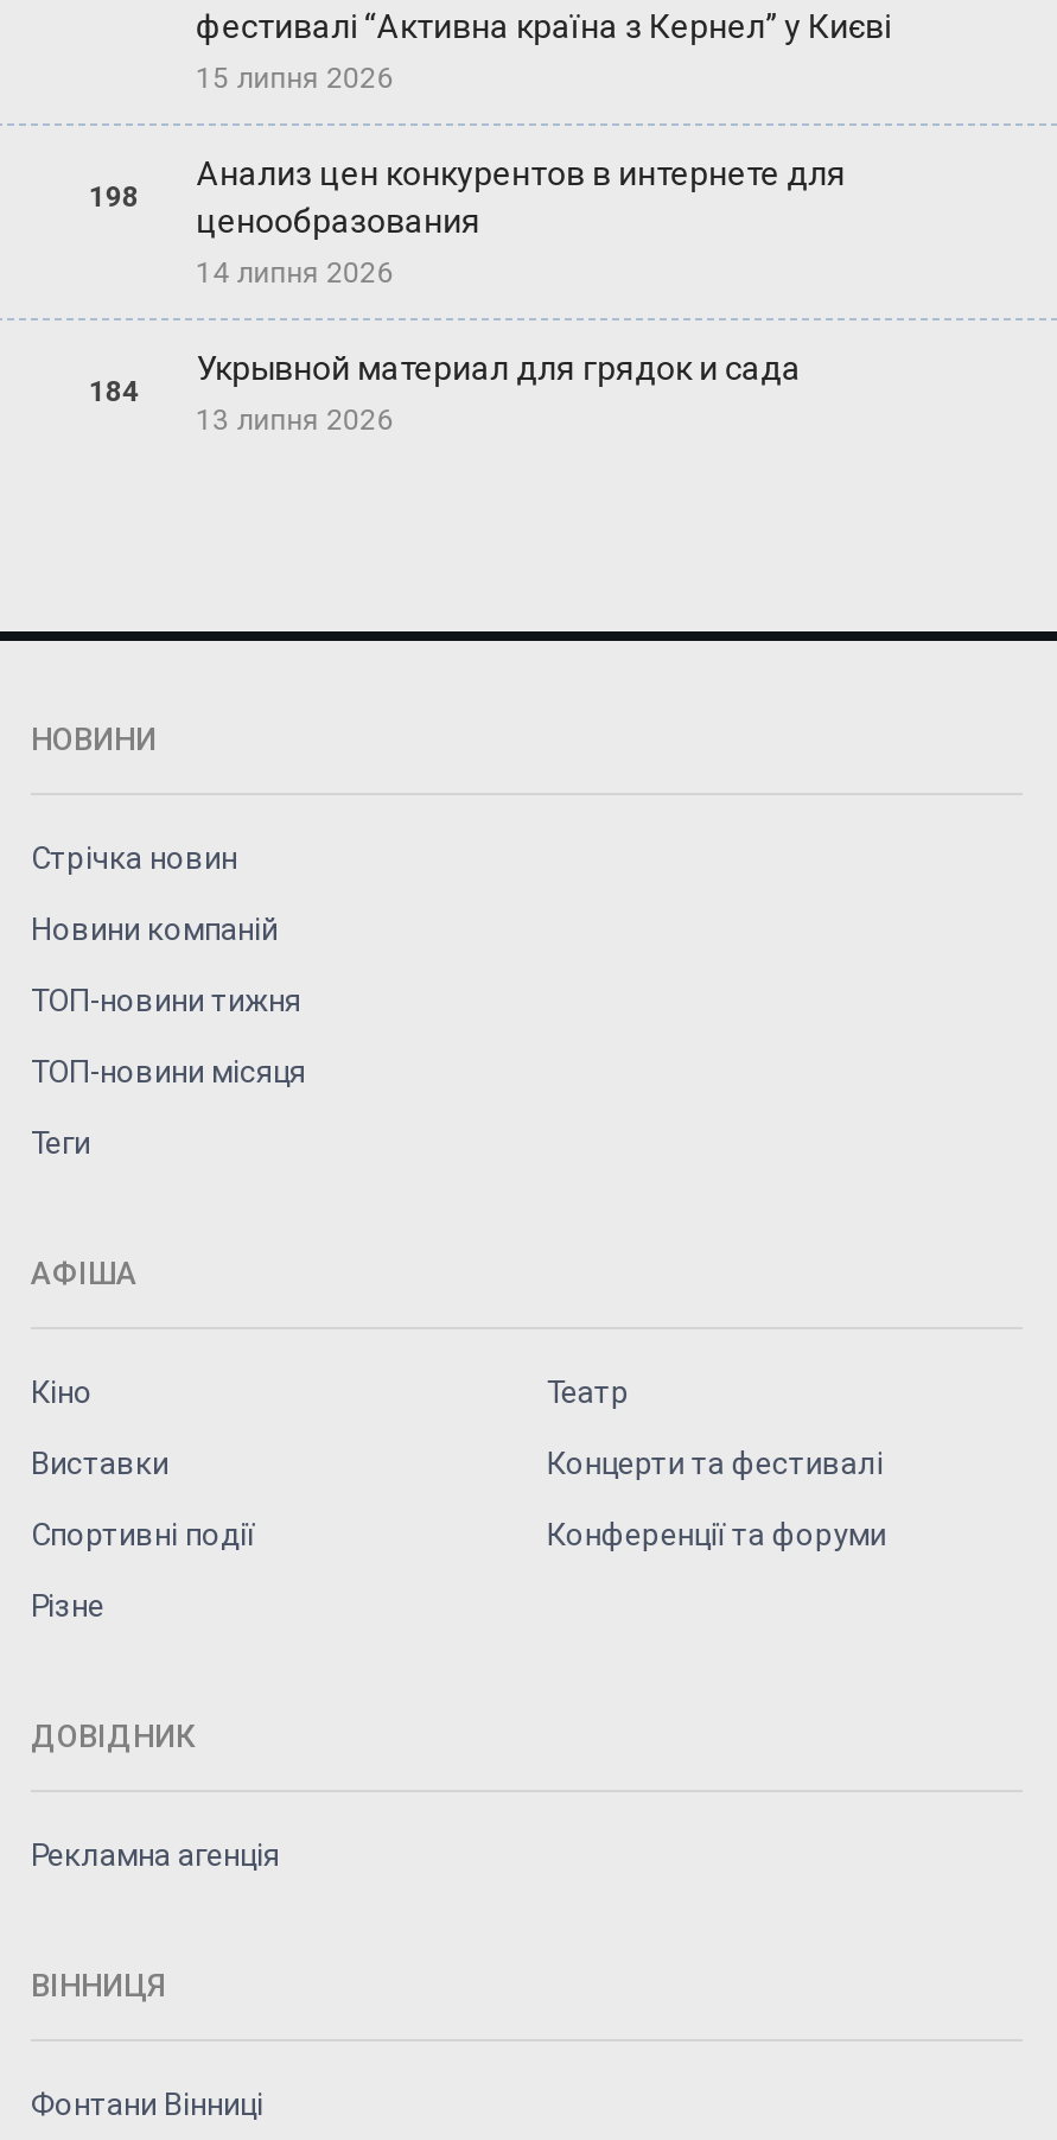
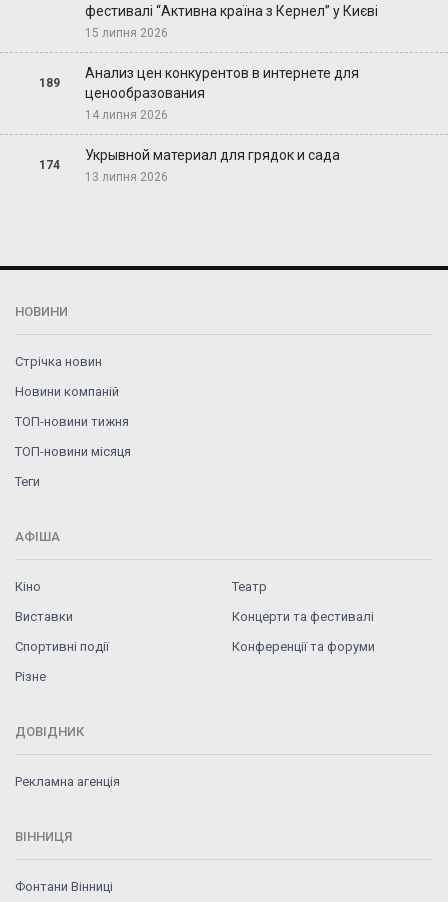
- 198
+ 189

- 184
+ 174
